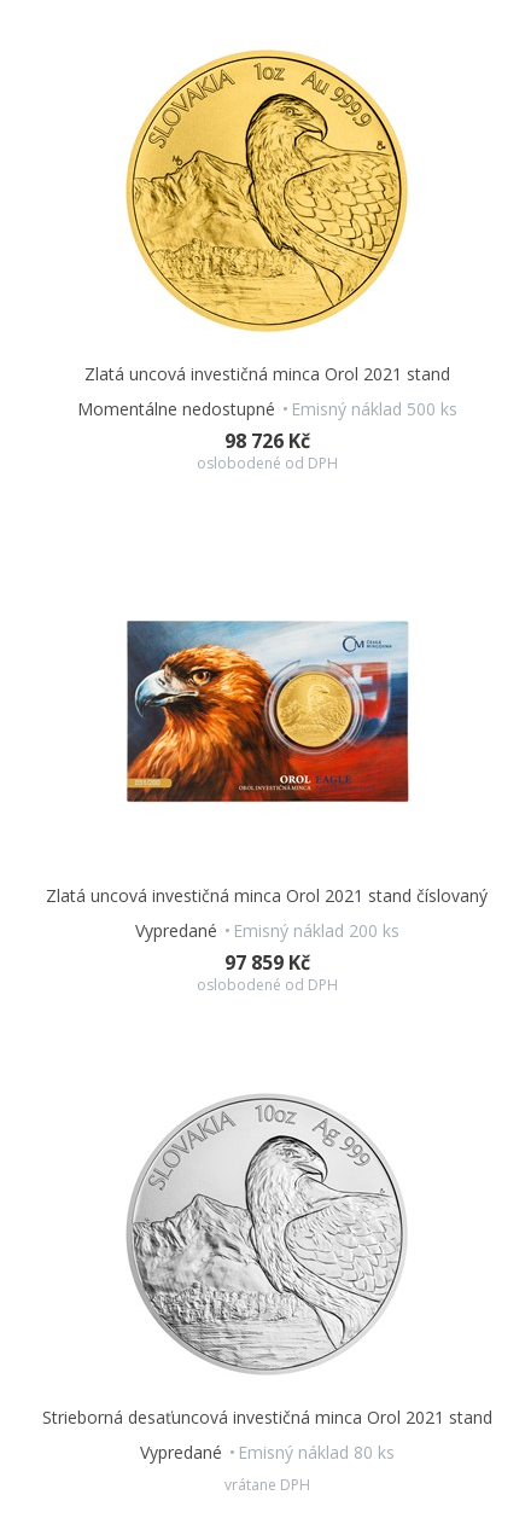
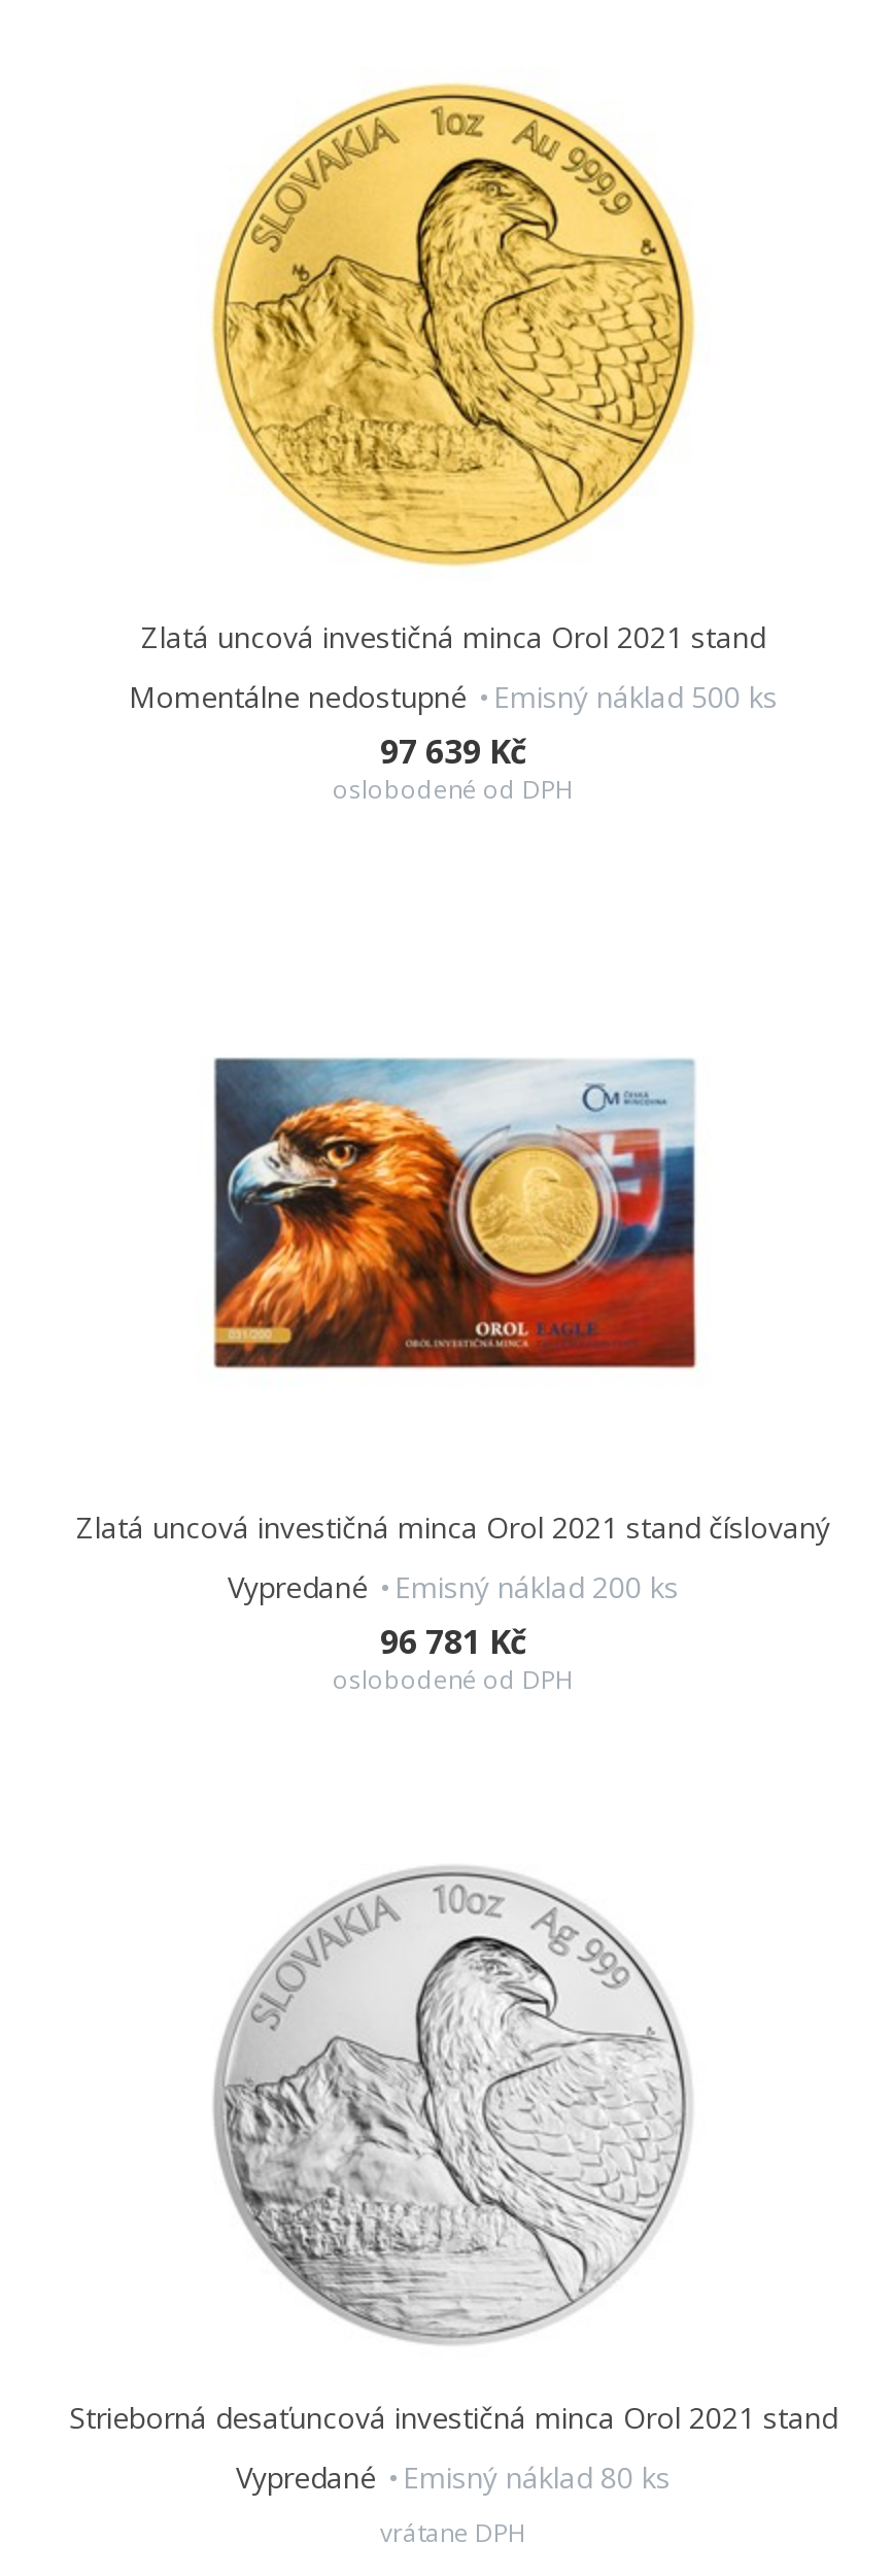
- 98 726 Kč
+ 97 639 Kč

- 97 859 Kč
+ 96 781 Kč
